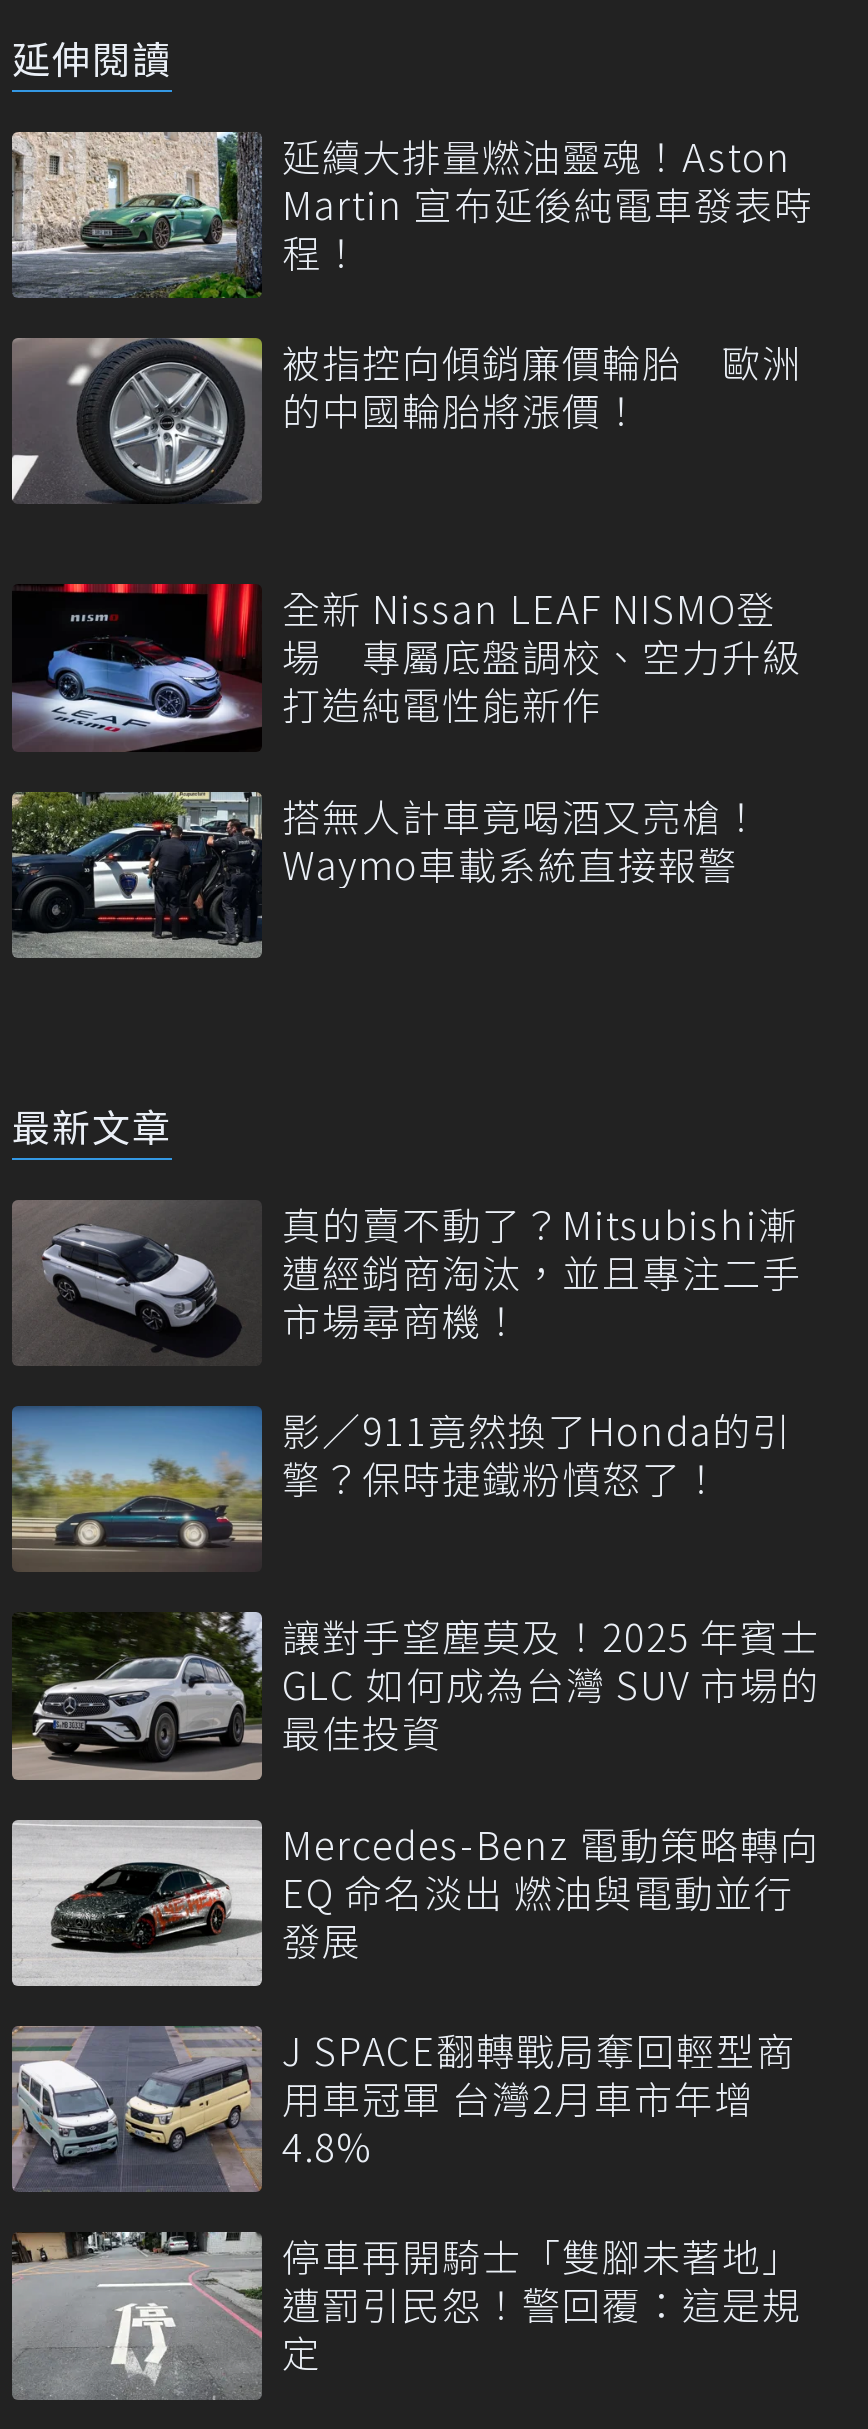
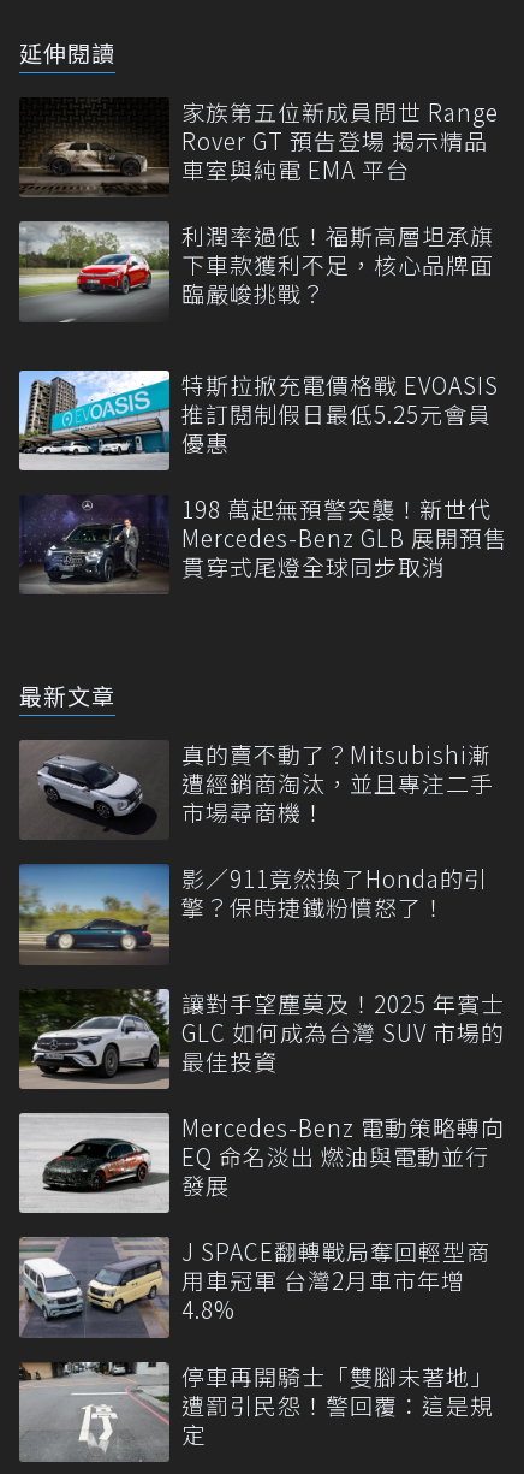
- [image]
- 延續大排量燃油靈魂！Aston
- Martin 宣布延後純電車發表時
- 程！
+ [image]
+ 家族第五位新成員問世 Range
+ Rover GT 預告登場 揭示精品
+ 車室與純電 EMA 平台

- [image]
- 被指控向傾銷廉價輪胎 歐洲
- 的中國輪胎將漲價！
+ [image]
+ 利潤率過低！福斯高層坦承旗
+ 下車款獲利不足，核心品牌面
+ 臨嚴峻挑戰？

- [image]
- 全新 Nissan LEAF NISMO登
- 場 專屬底盤調校、空力升級
- 打造純電性能新作
+ [image]
+ 特斯拉掀充電價格戰 EVOASIS
+ 推訂閱制假日最低5.25元會員
+ 優惠

- [image]
- 搭無人計車竟喝酒又亮槍！
- Waymo車載系統直接報警
+ [image]
+ 198 萬起無預警突襲！新世代
+ Mercedes-Benz GLB 展開預售
+ 貫穿式尾燈全球同步取消
